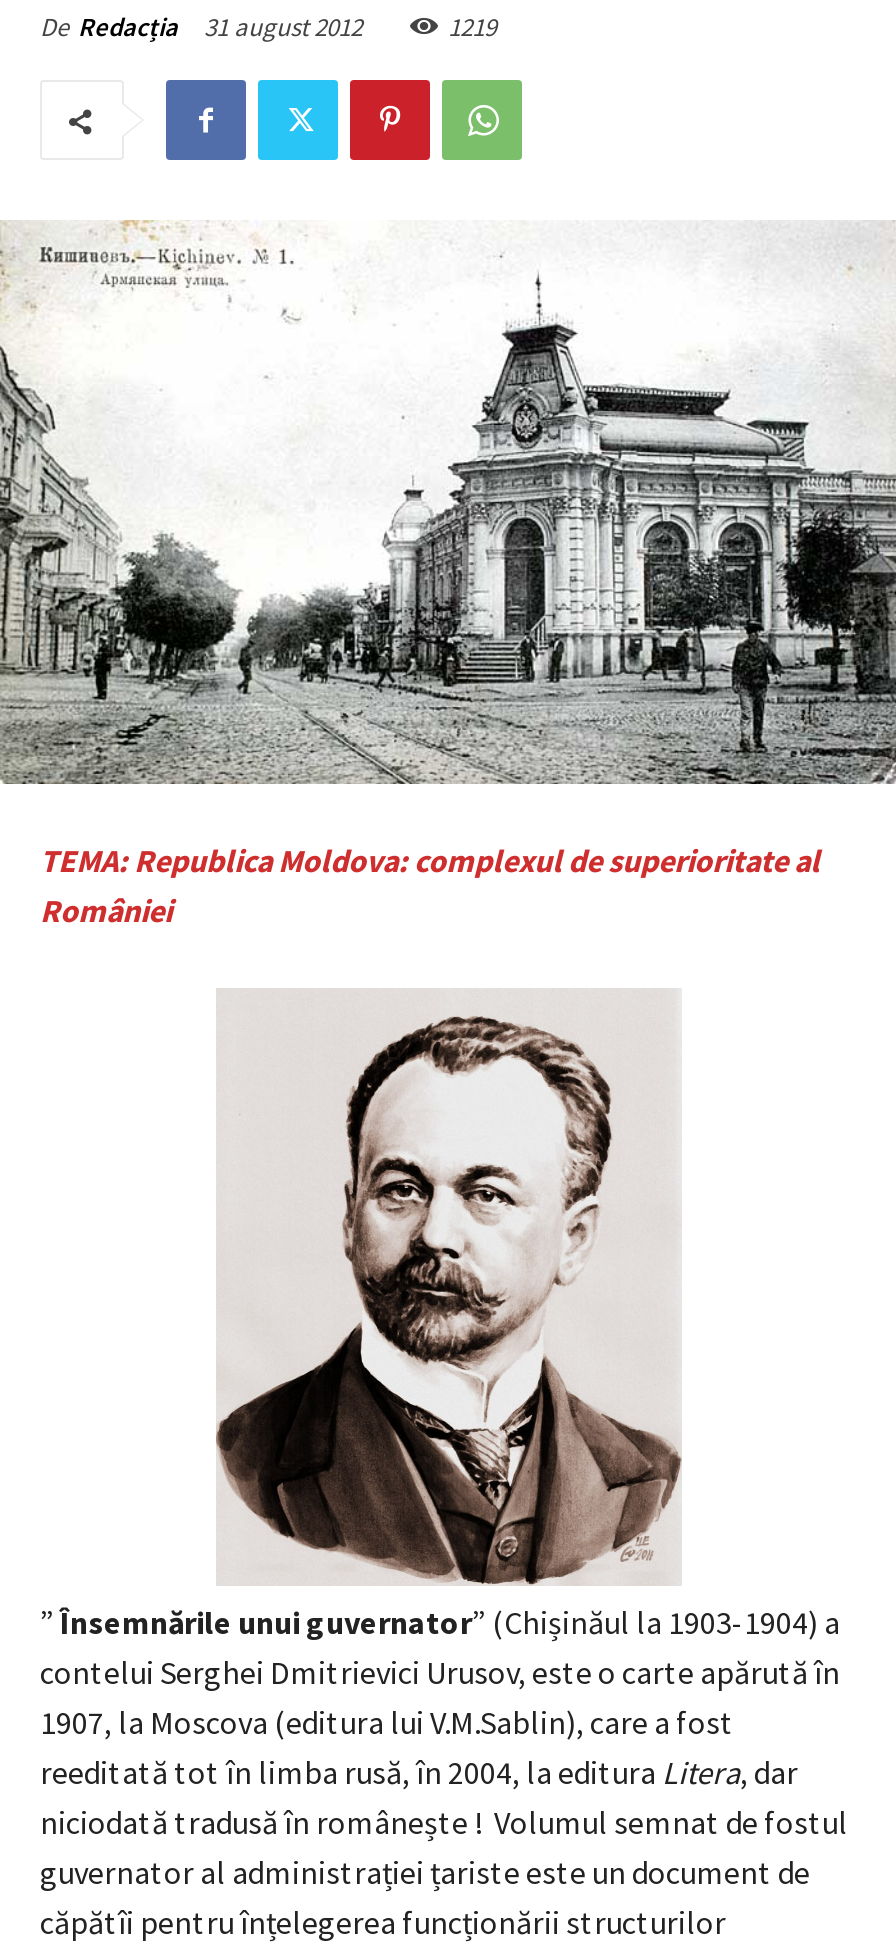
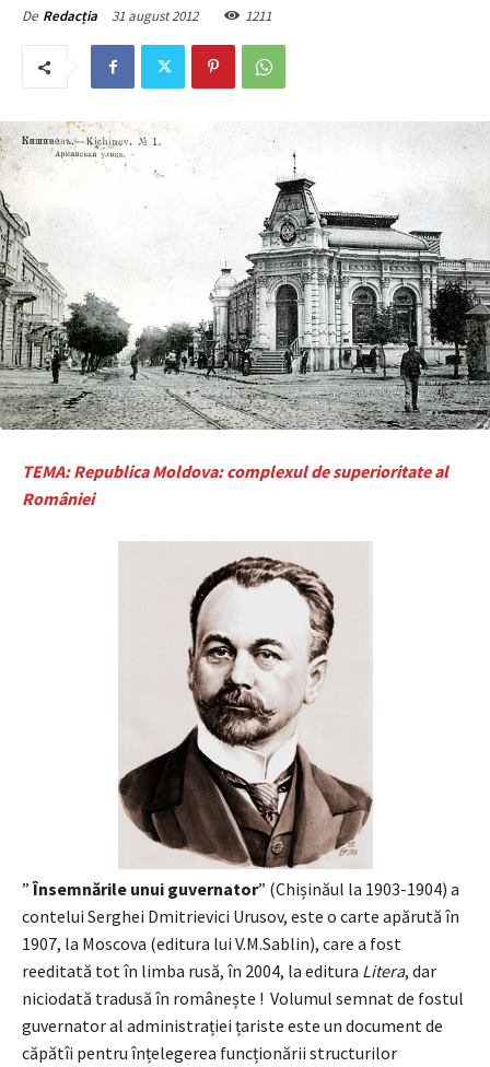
- 1219
+ 1211
